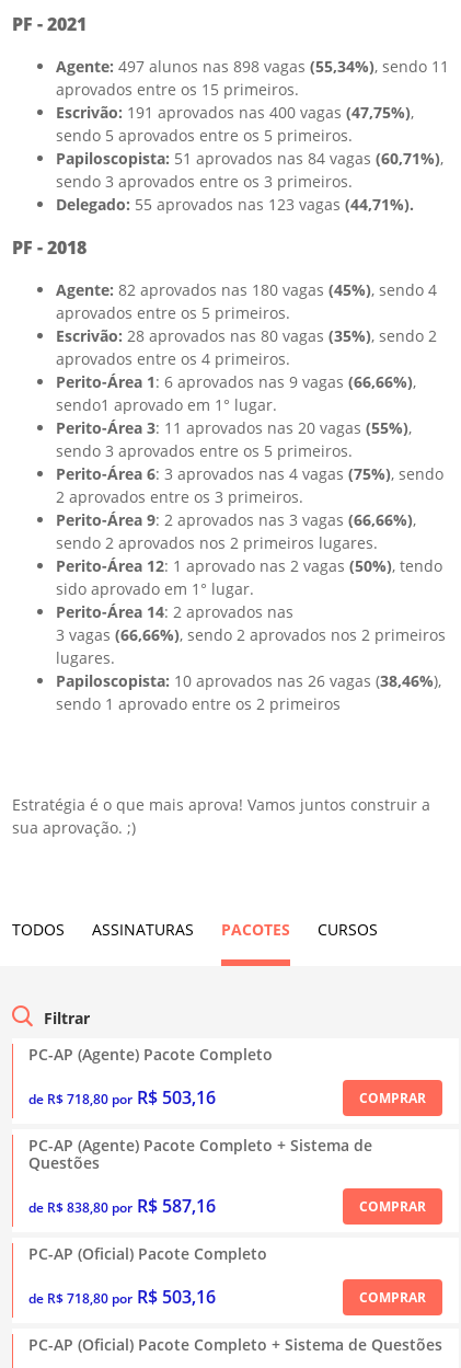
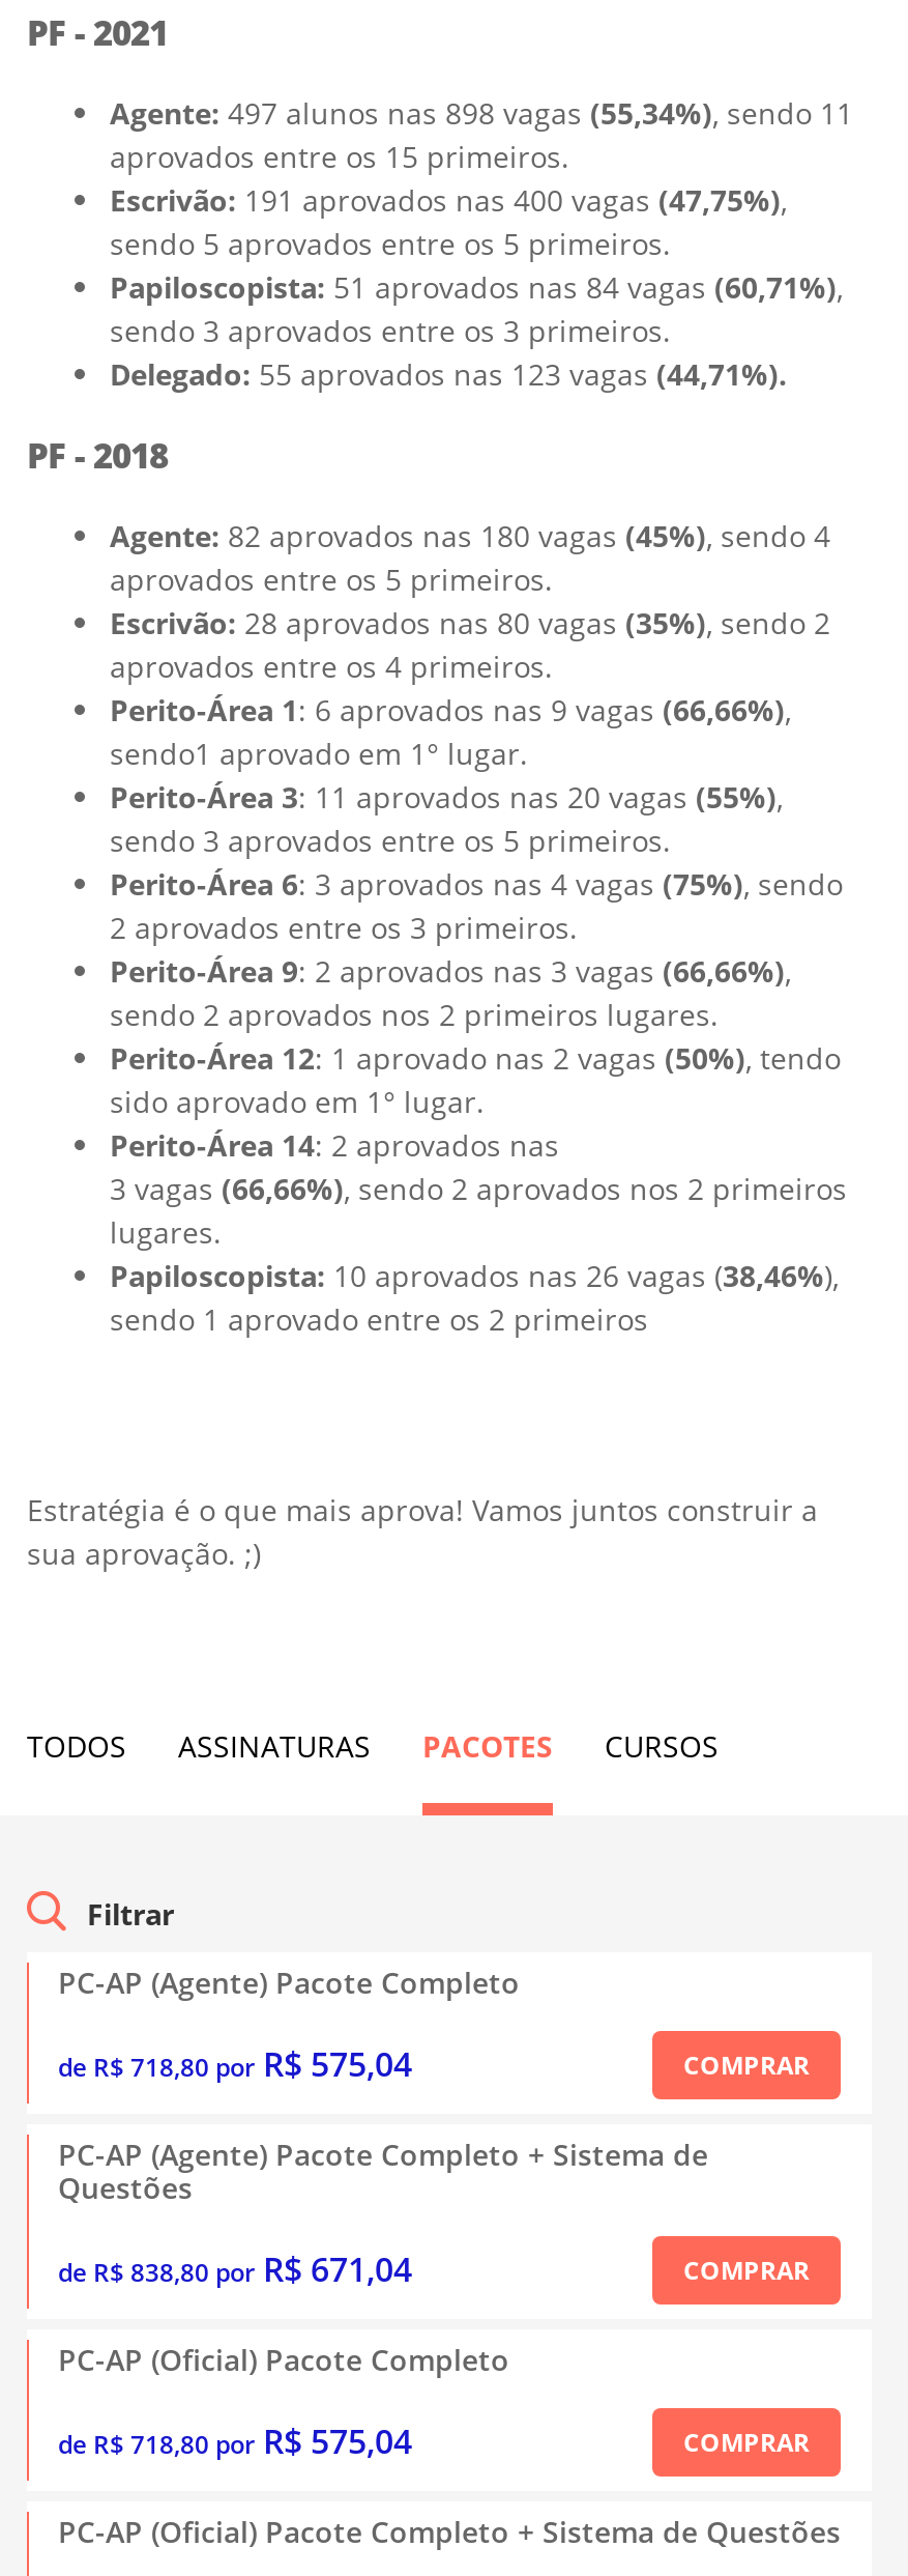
- de R$ 718,80 por R$ 503,16
+ de R$ 718,80 por R$ 575,04

- de R$ 838,80 por R$ 587,16
+ de R$ 838,80 por R$ 671,04

- de R$ 718,80 por R$ 503,16
+ de R$ 718,80 por R$ 575,04
